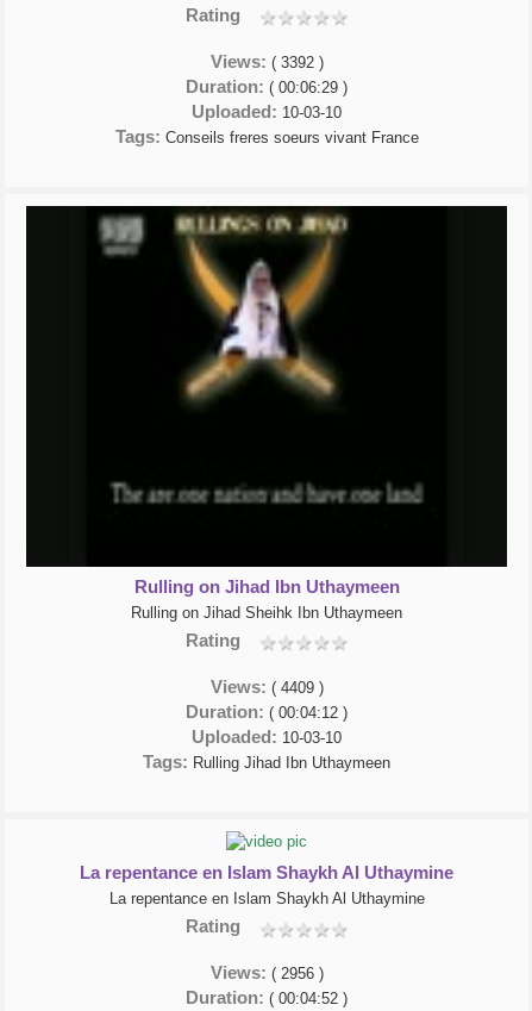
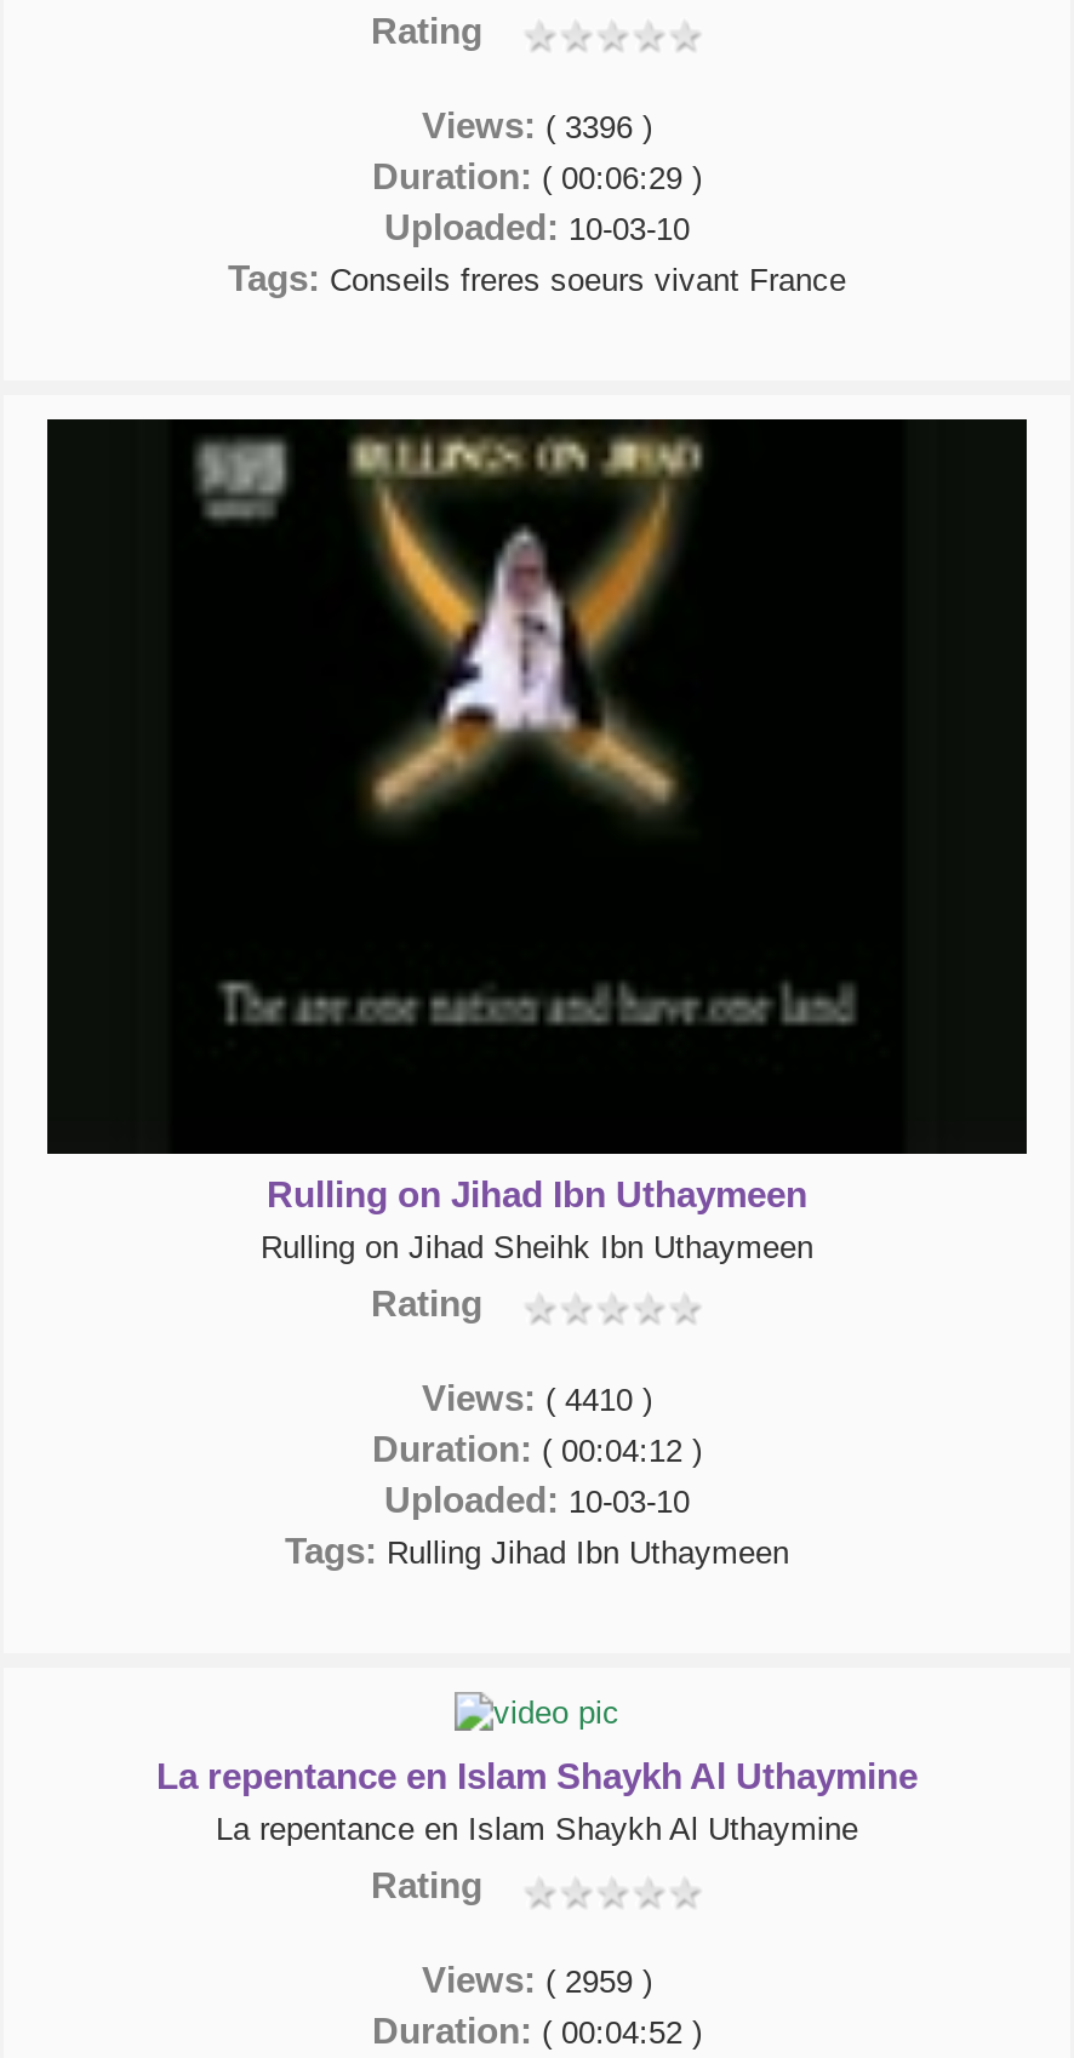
- Views: ( 3392 )
+ Views: ( 3396 )

- Views: ( 4409 )
+ Views: ( 4410 )

- Views: ( 2956 )
+ Views: ( 2959 )
